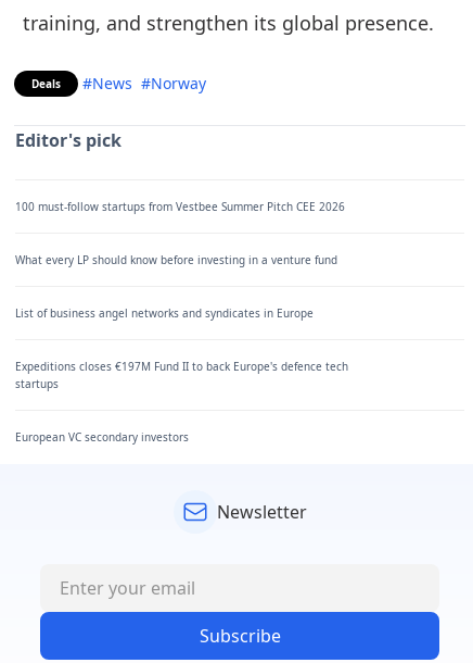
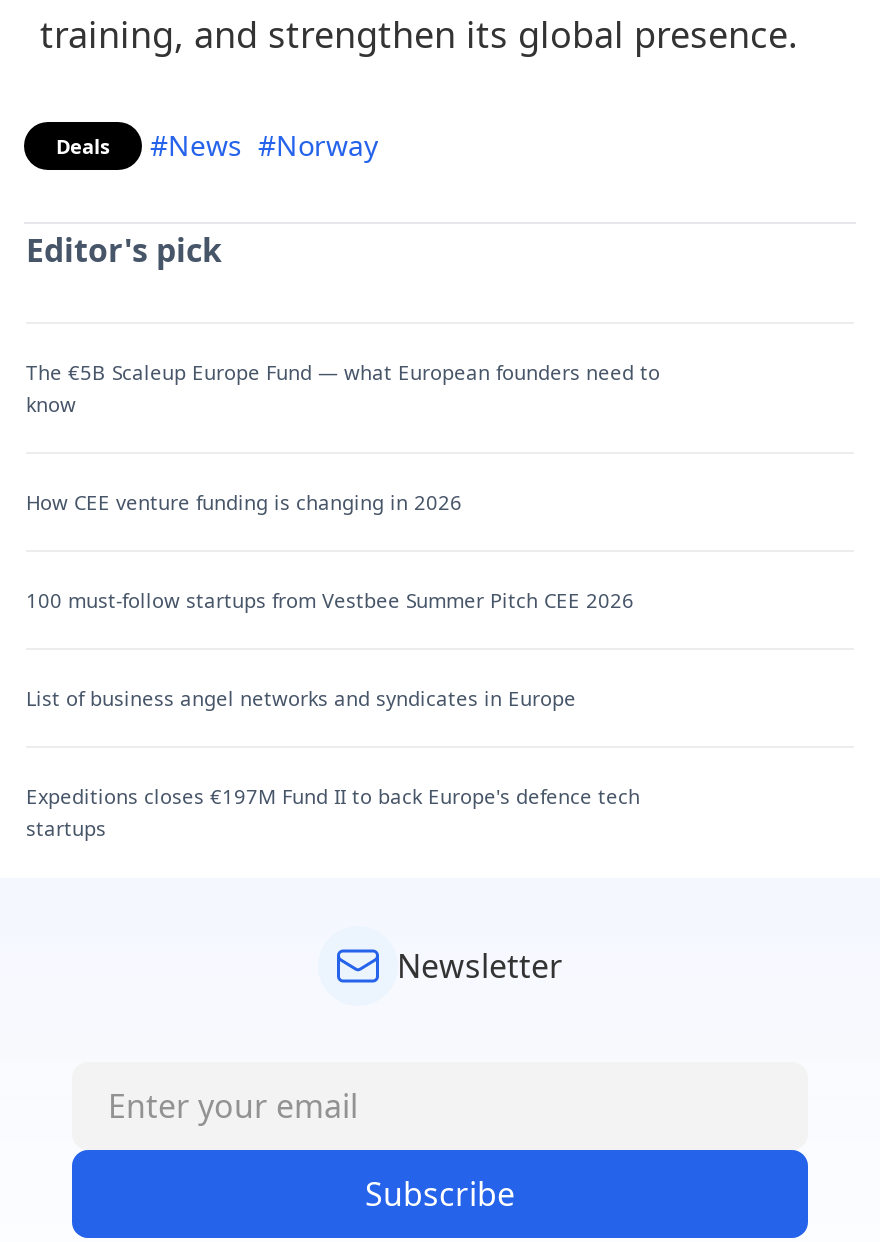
+ The €5B Scaleup Europe Fund — what European founders need to
+ know
+ How CEE venture funding is changing in 2026

moved down: 100 must-follow startups from Vestbee Summer Pitch CEE 2026

- What every LP should know before investing in a venture fund

moved down: List of business angel networks and syndicates in Europe | Expeditions closes €197M Fund II to back Europe's defence tech | startups

- European VC secondary investors
